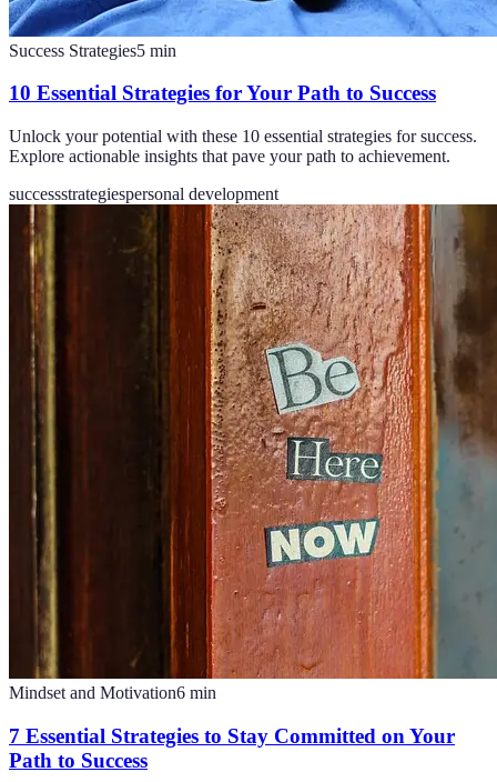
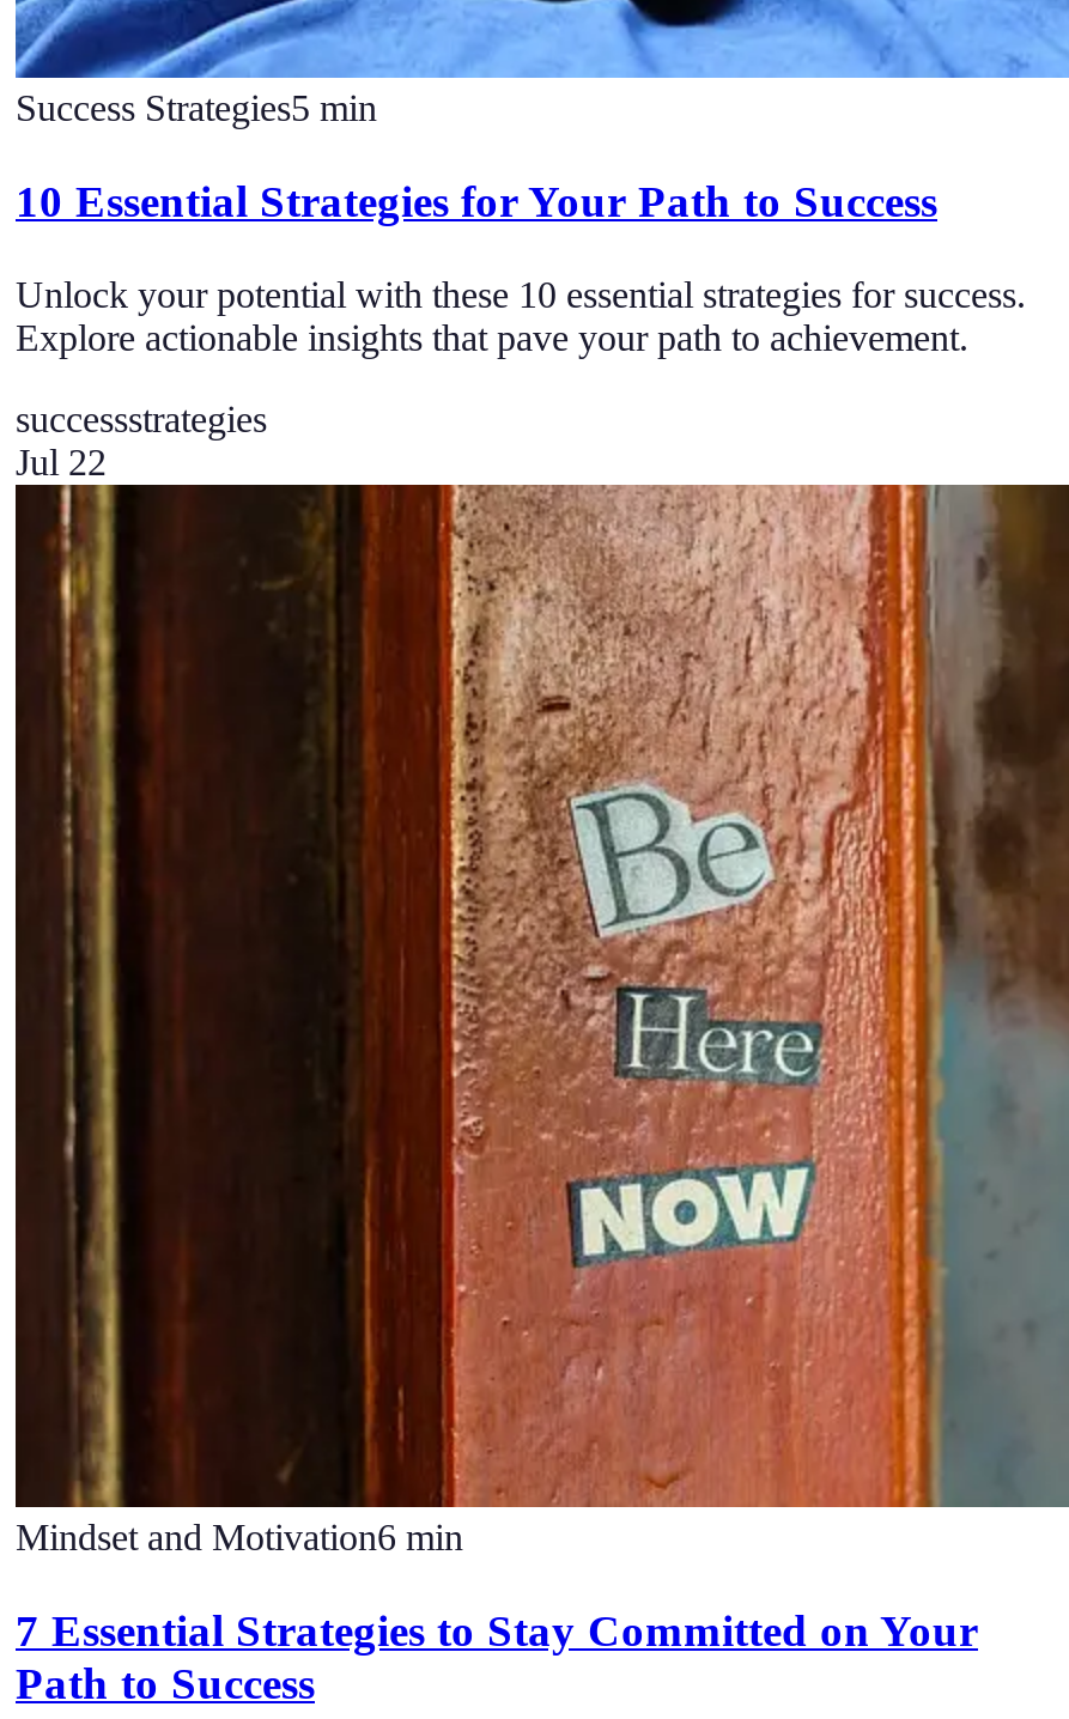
- successstrategiespersonal development
+ successstrategies
+ Jul 22
